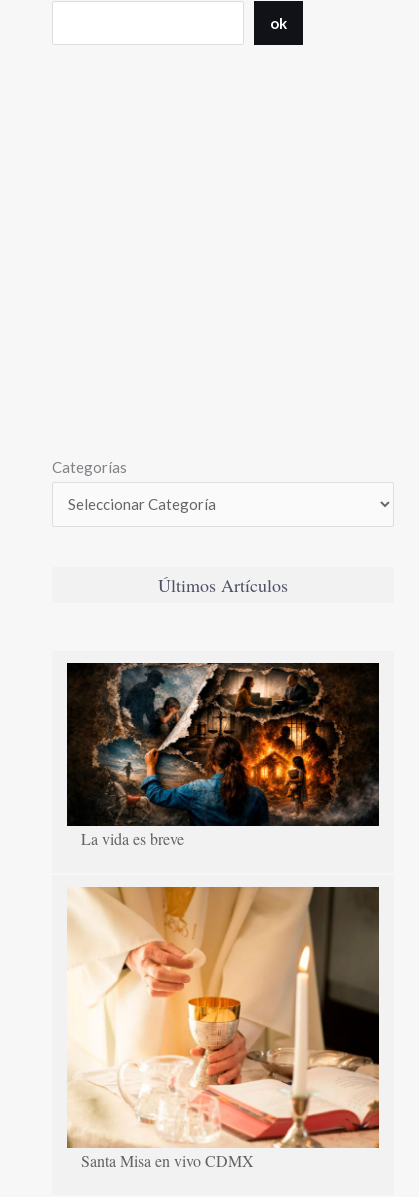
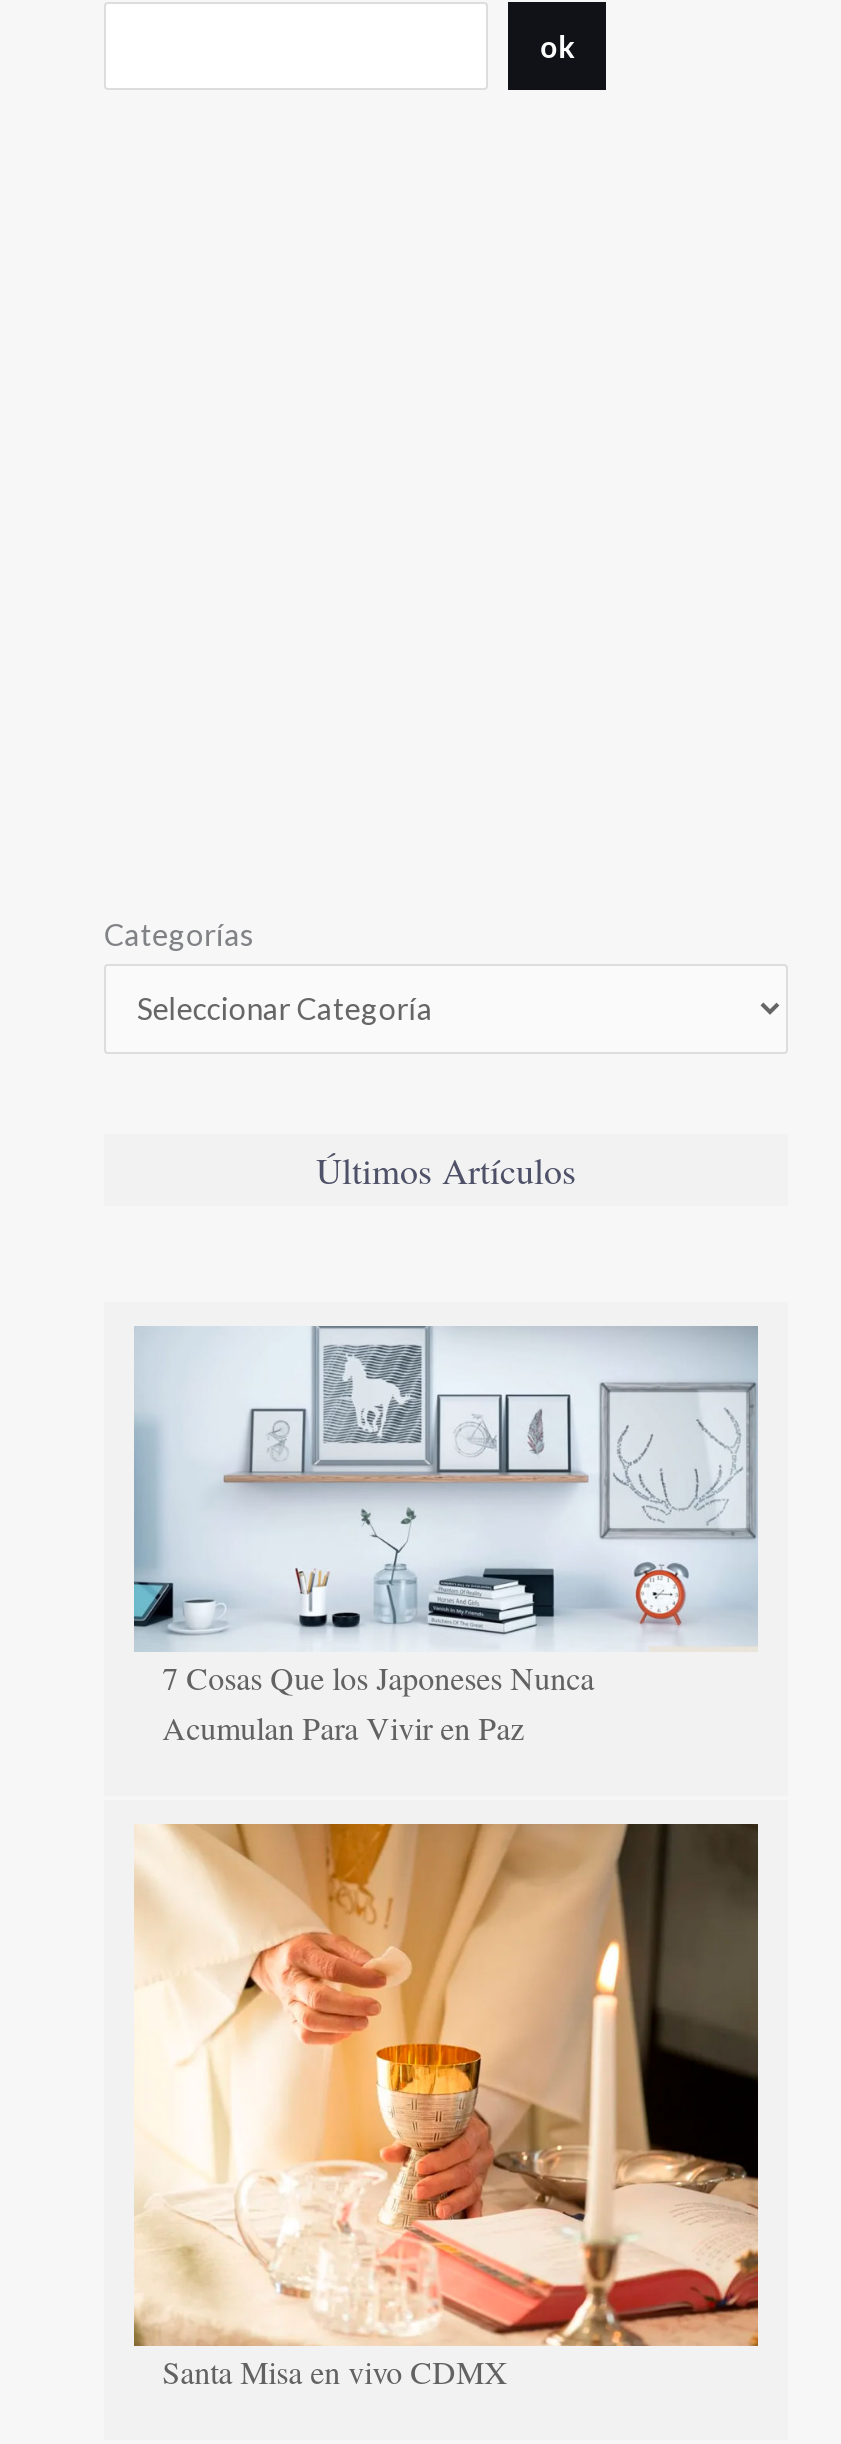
- [image]
- La vida es breve
+ [image]
+ 7 Cosas Que los Japoneses Nunca
+ Acumulan Para Vivir en Paz
